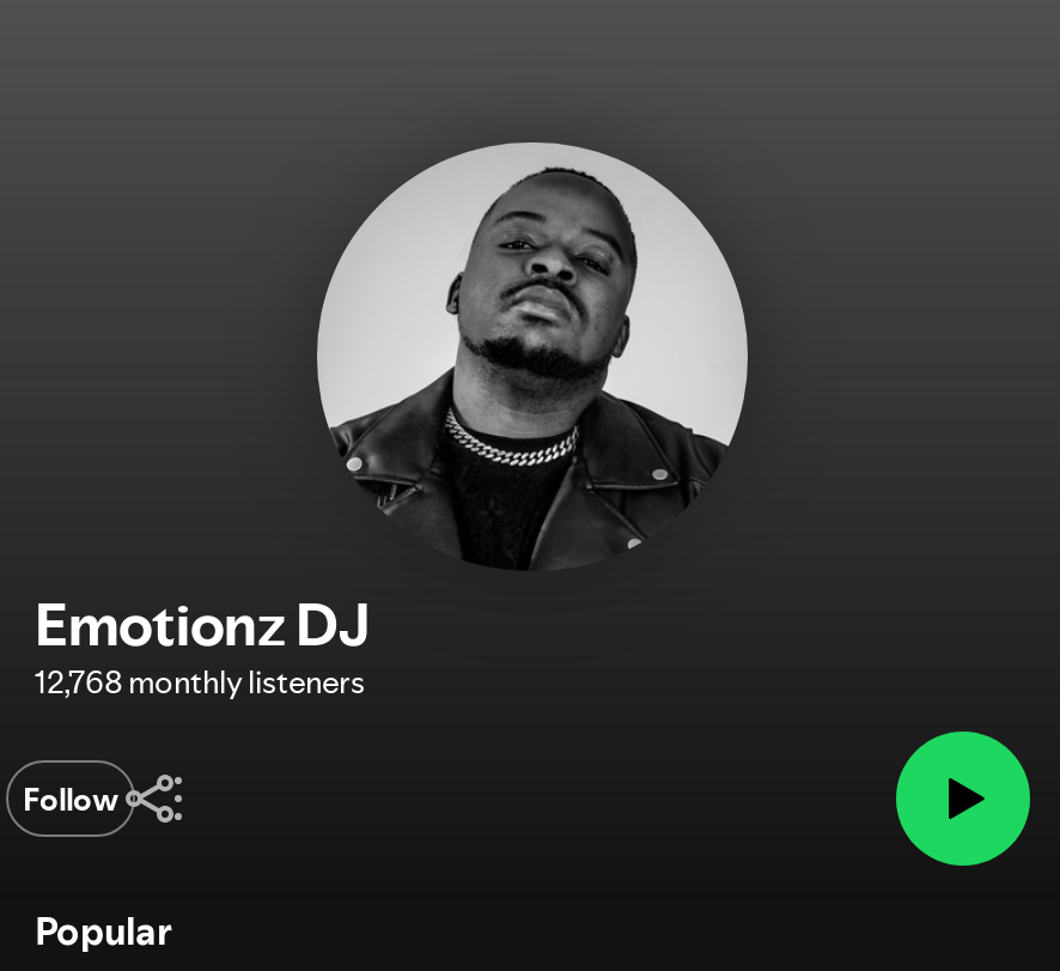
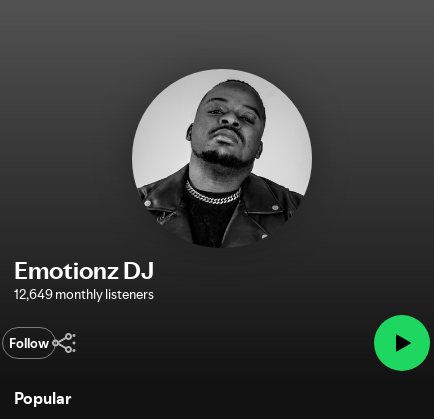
- 12,768 monthly listeners
+ 12,649 monthly listeners
